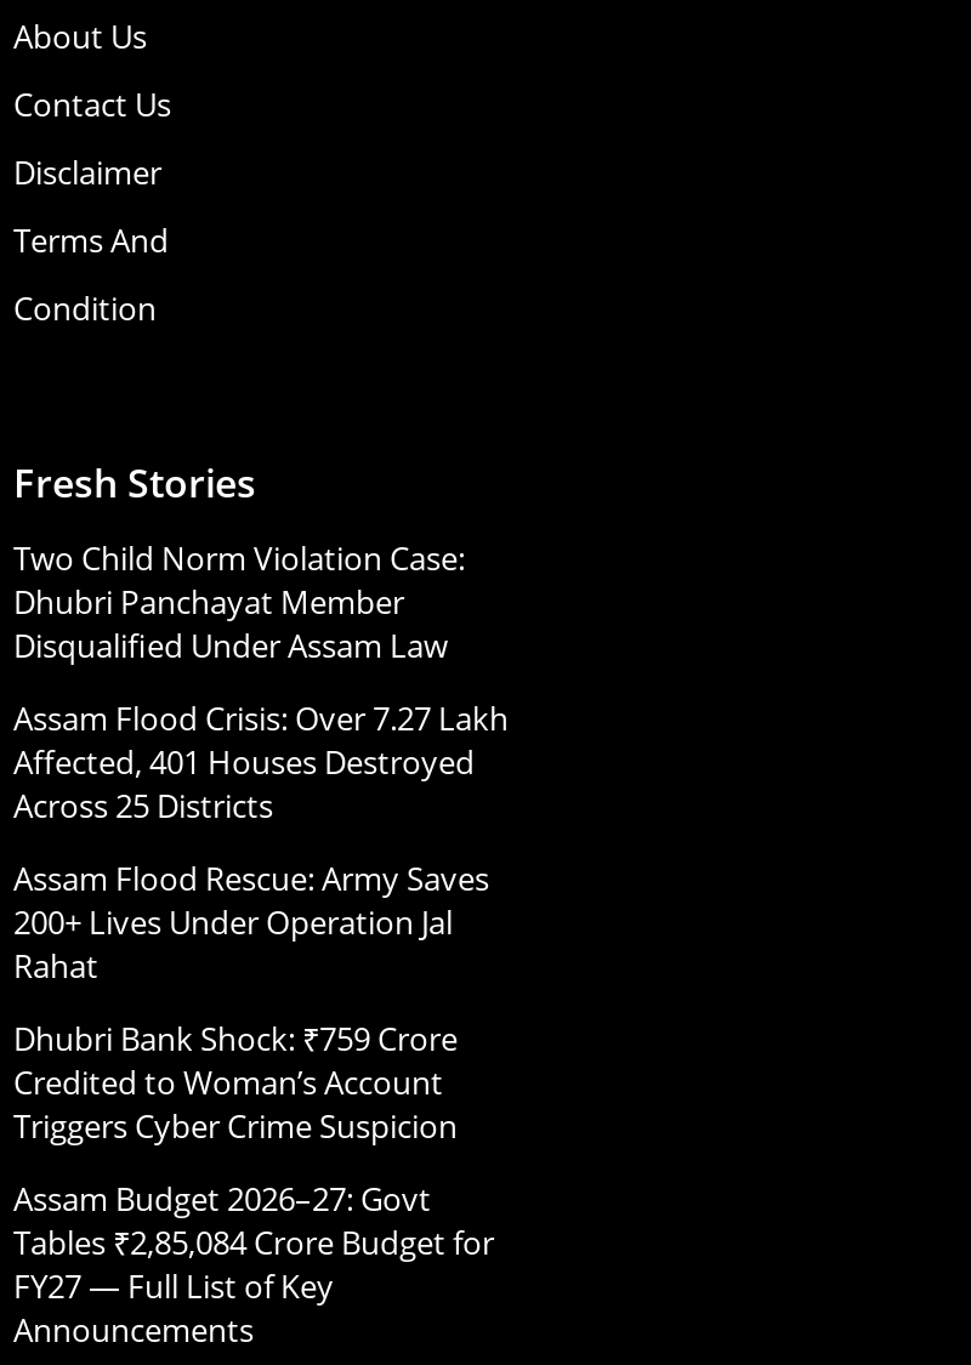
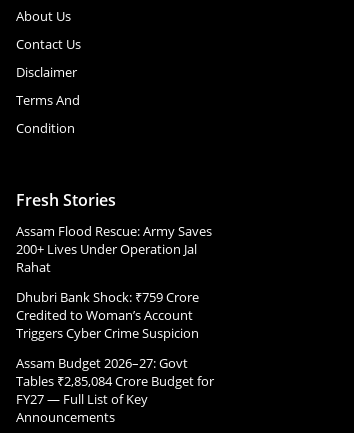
- Two Child Norm Violation Case:
- Dhubri Panchayat Member
- Disqualified Under Assam Law
- Assam Flood Crisis: Over 7.27 Lakh
- Affected, 401 Houses Destroyed
- Across 25 Districts
